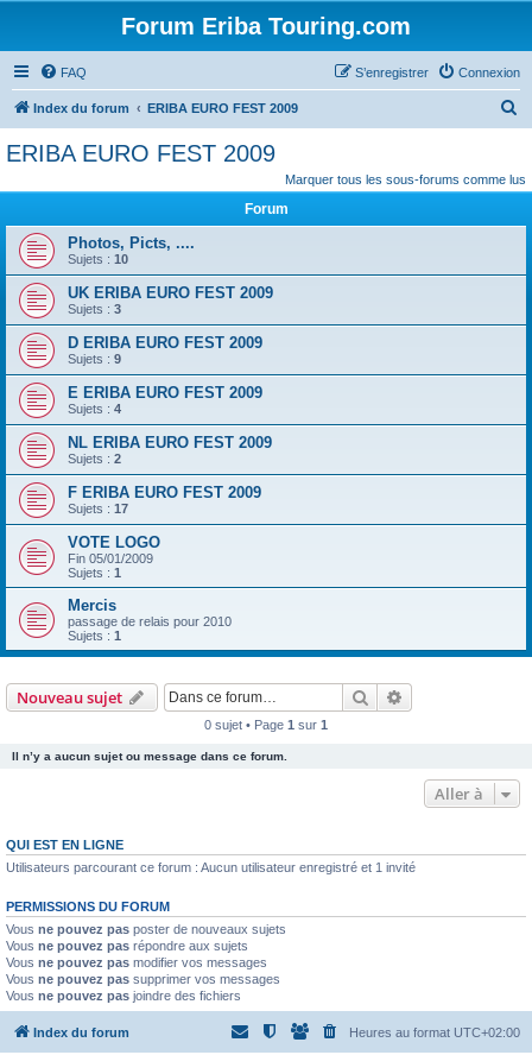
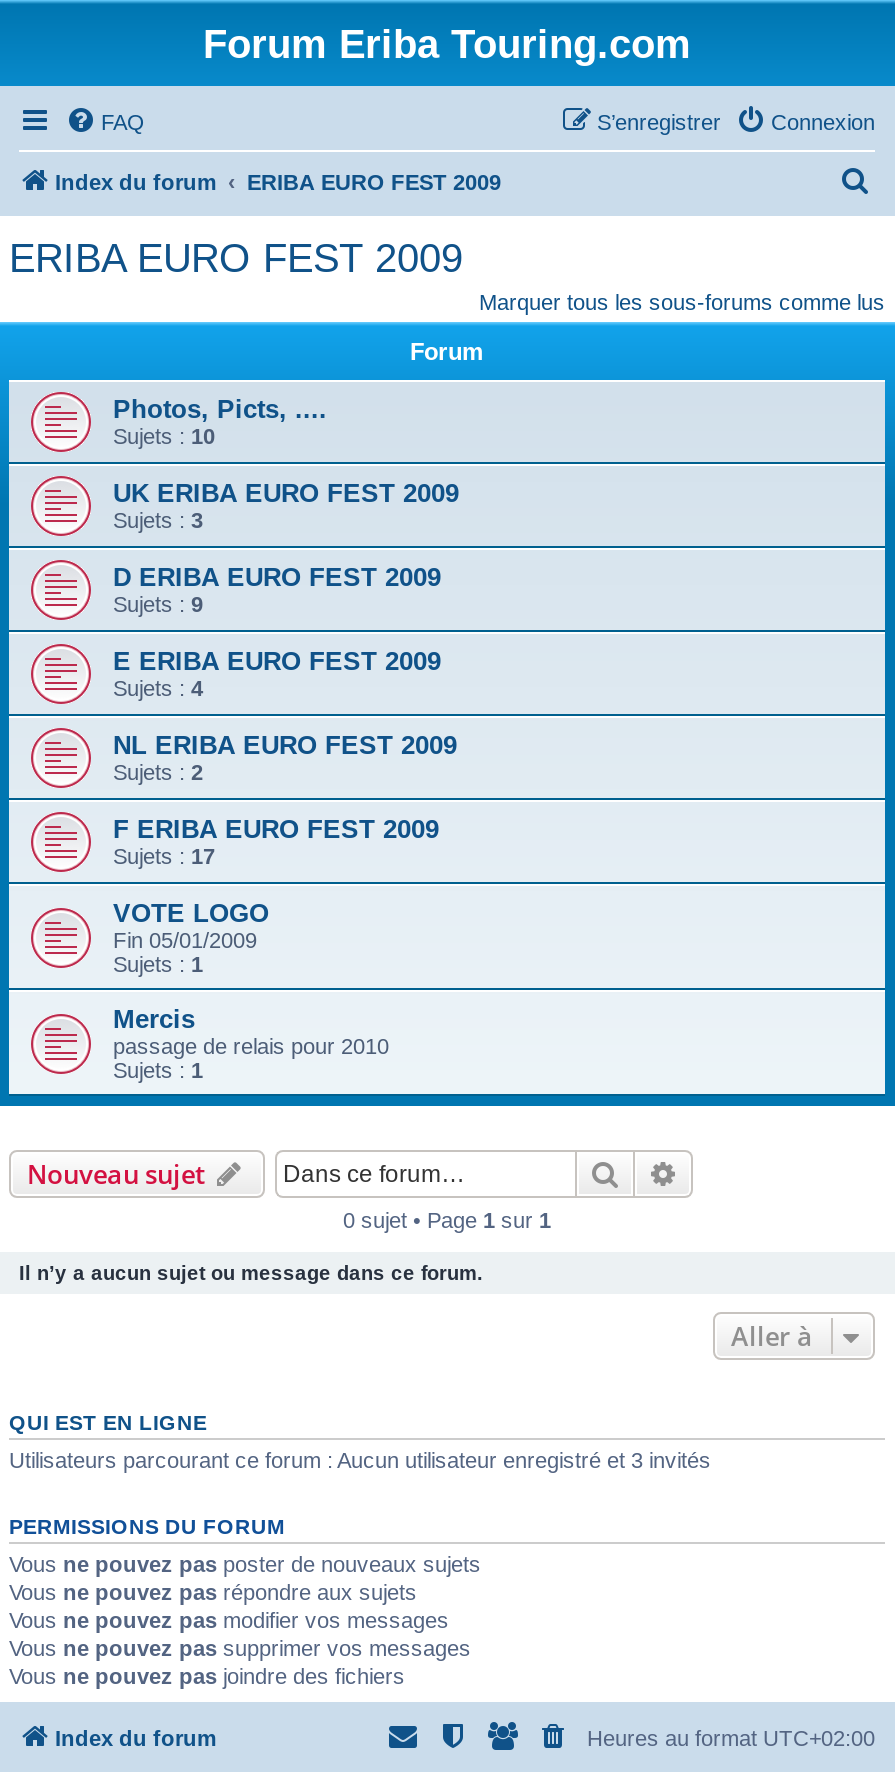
- Utilisateurs parcourant ce forum : Aucun utilisateur enregistré et 1 invité
+ Utilisateurs parcourant ce forum : Aucun utilisateur enregistré et 3 invités
